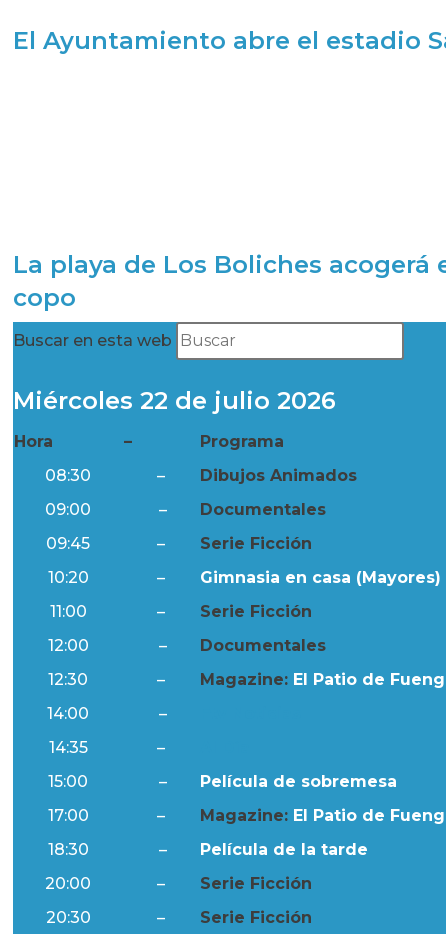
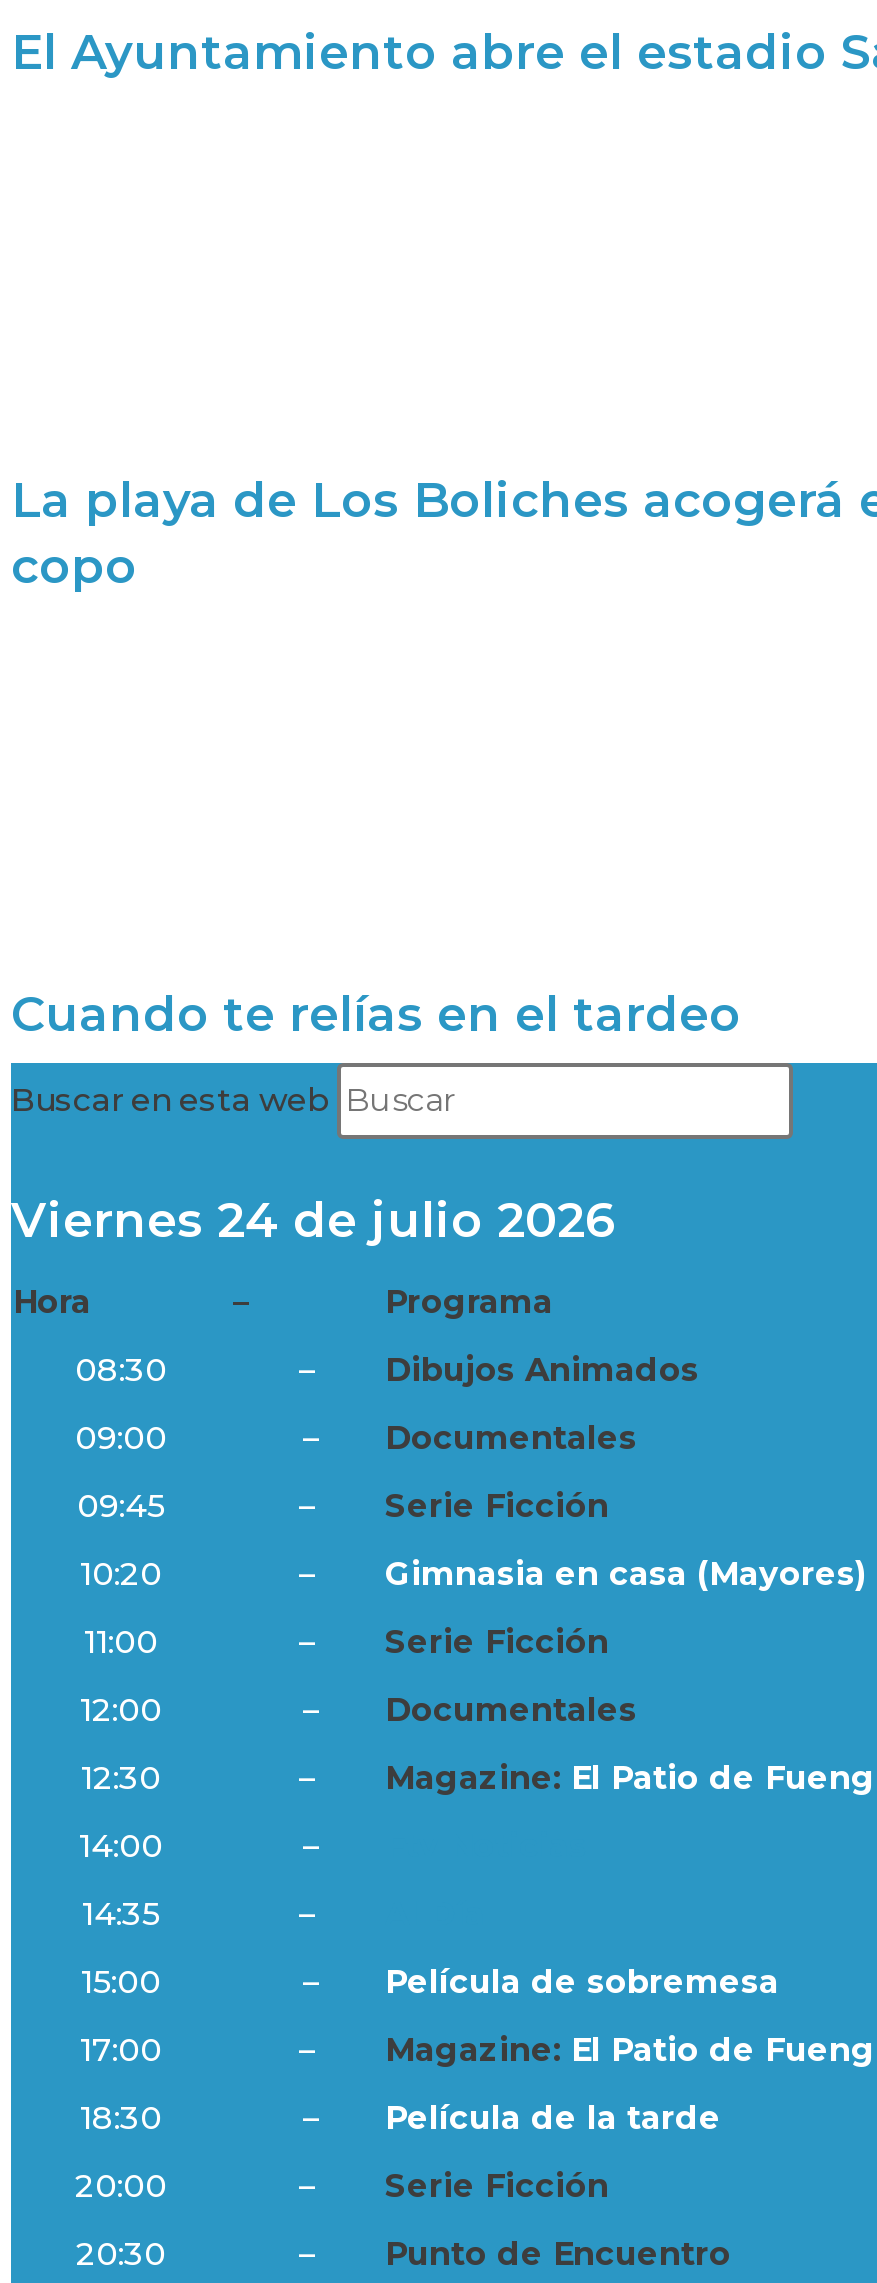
+ Cuando te relías en el tardeo

- Miércoles 22 de julio 2026
+ Viernes 24 de julio 2026

- Serie Ficción
+ Punto de Encuentro
